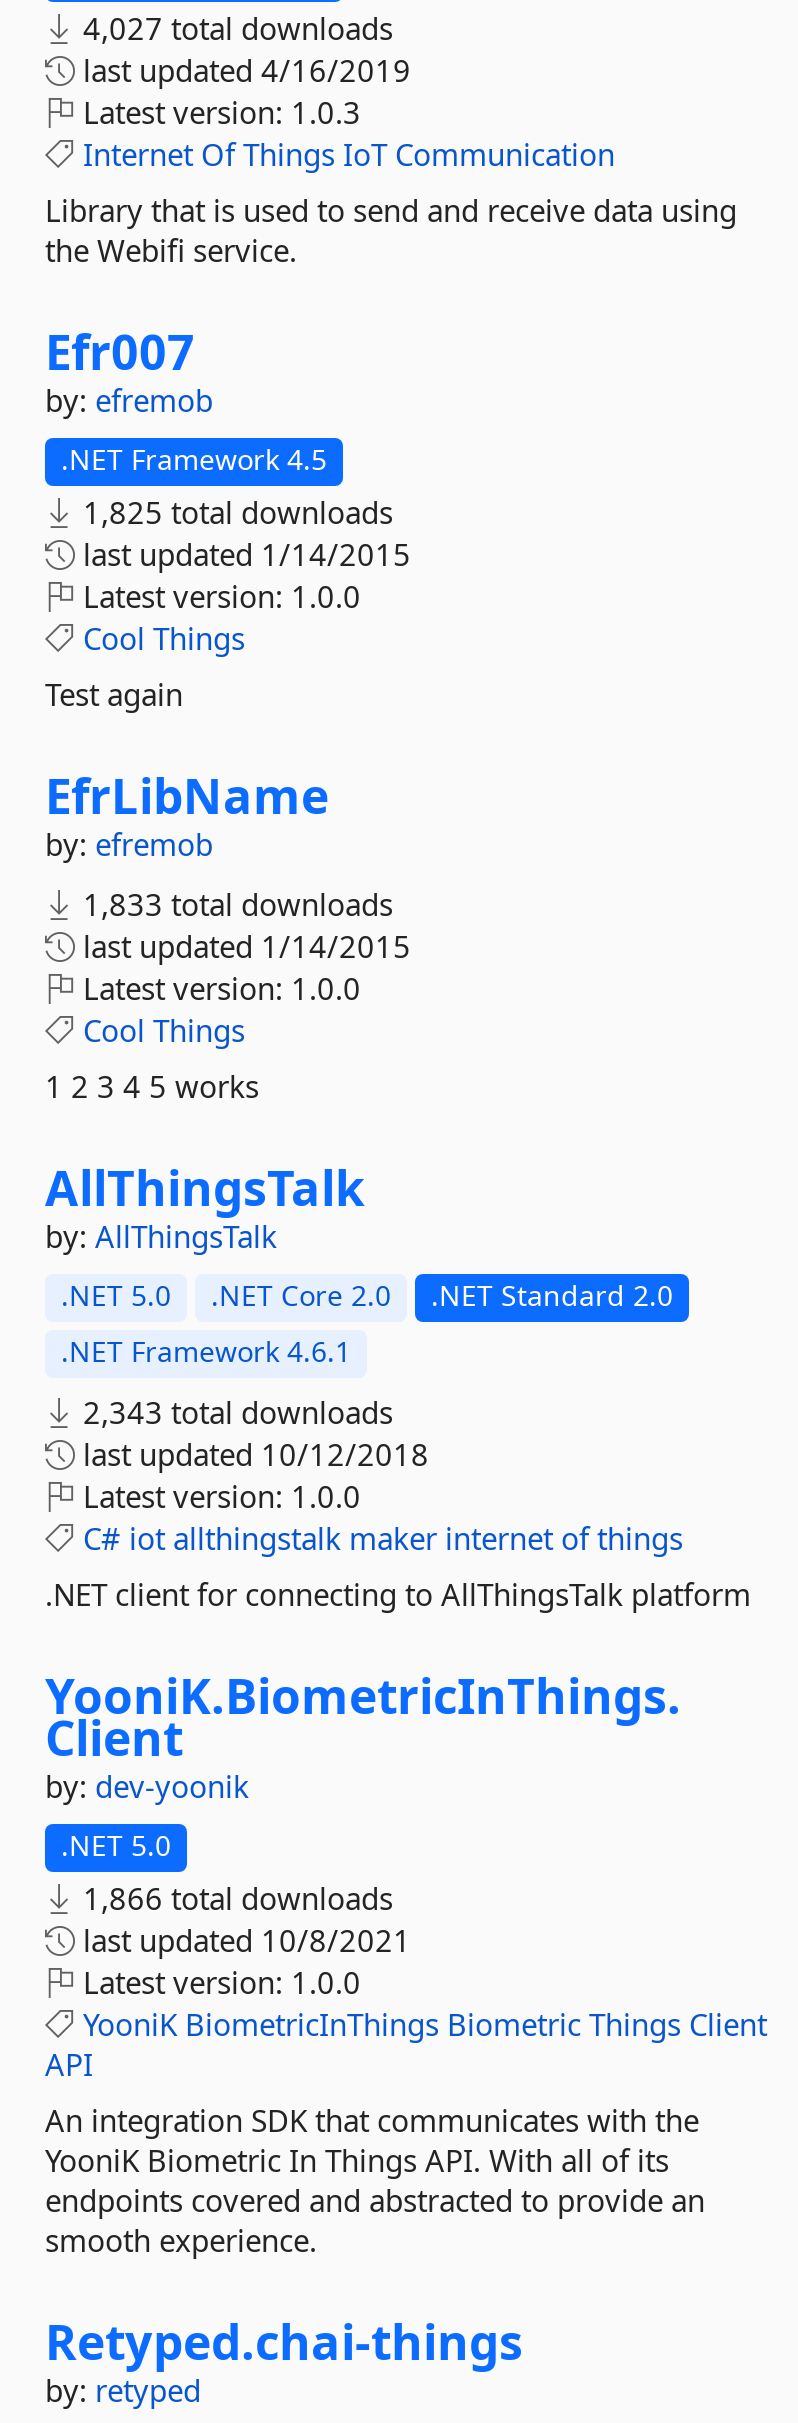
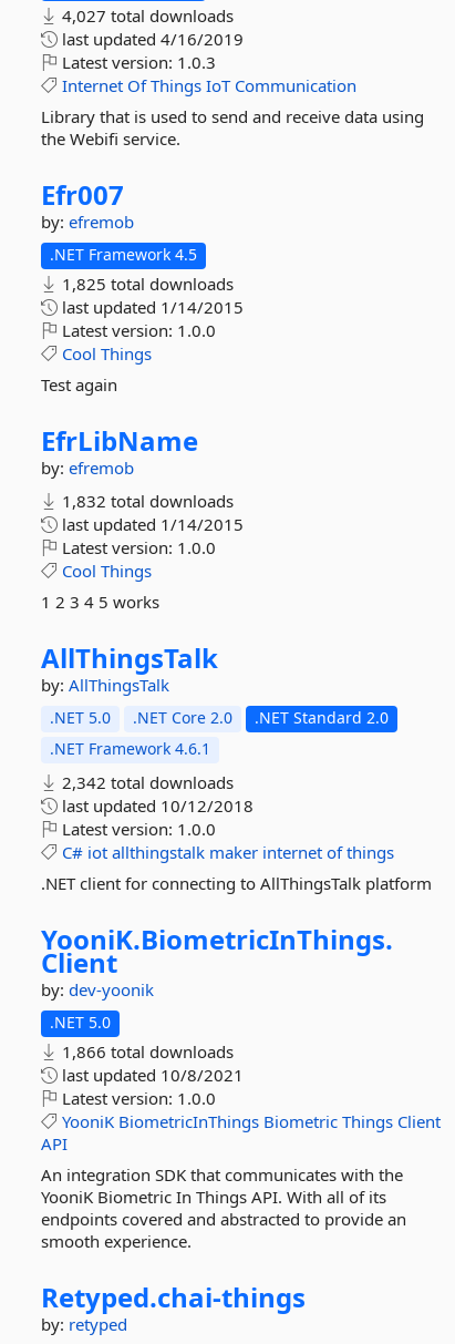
- 1,833 total downloads
+ 1,832 total downloads

- 2,343 total downloads
+ 2,342 total downloads
